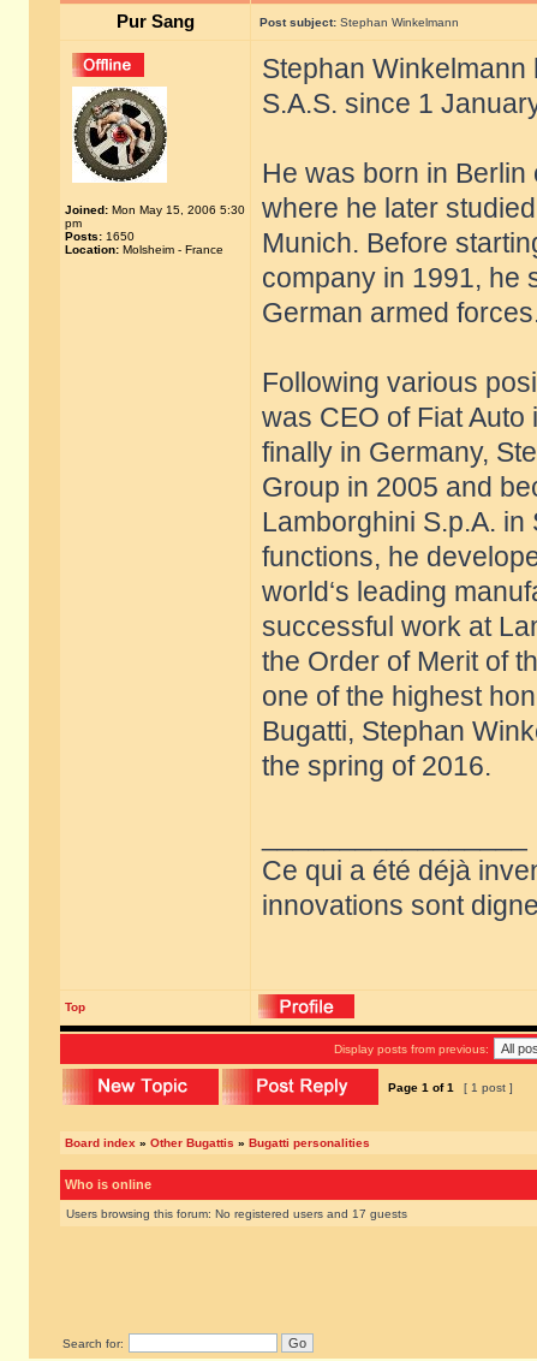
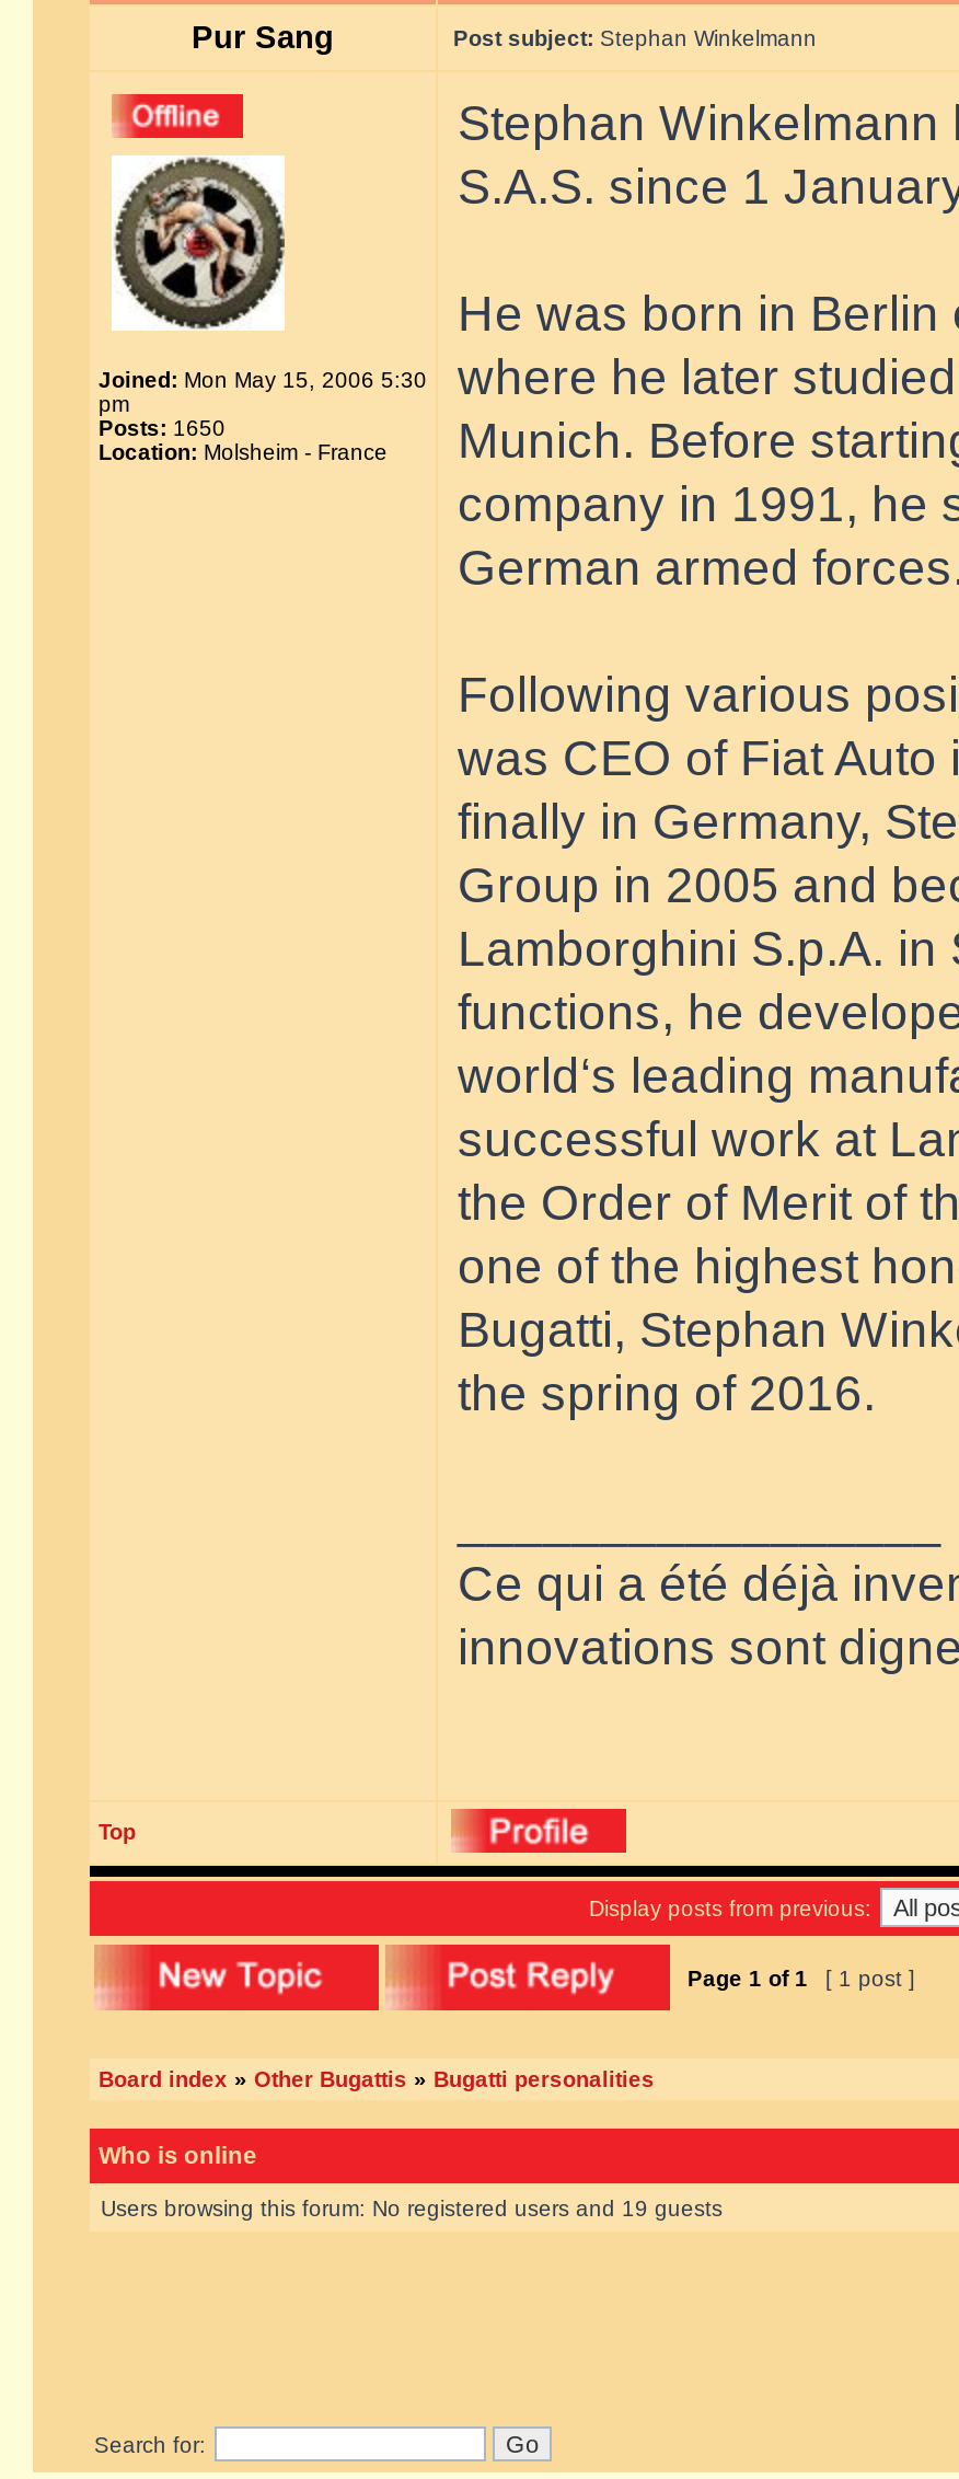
- Users browsing this forum: No registered users and 17 guests
+ Users browsing this forum: No registered users and 19 guests
